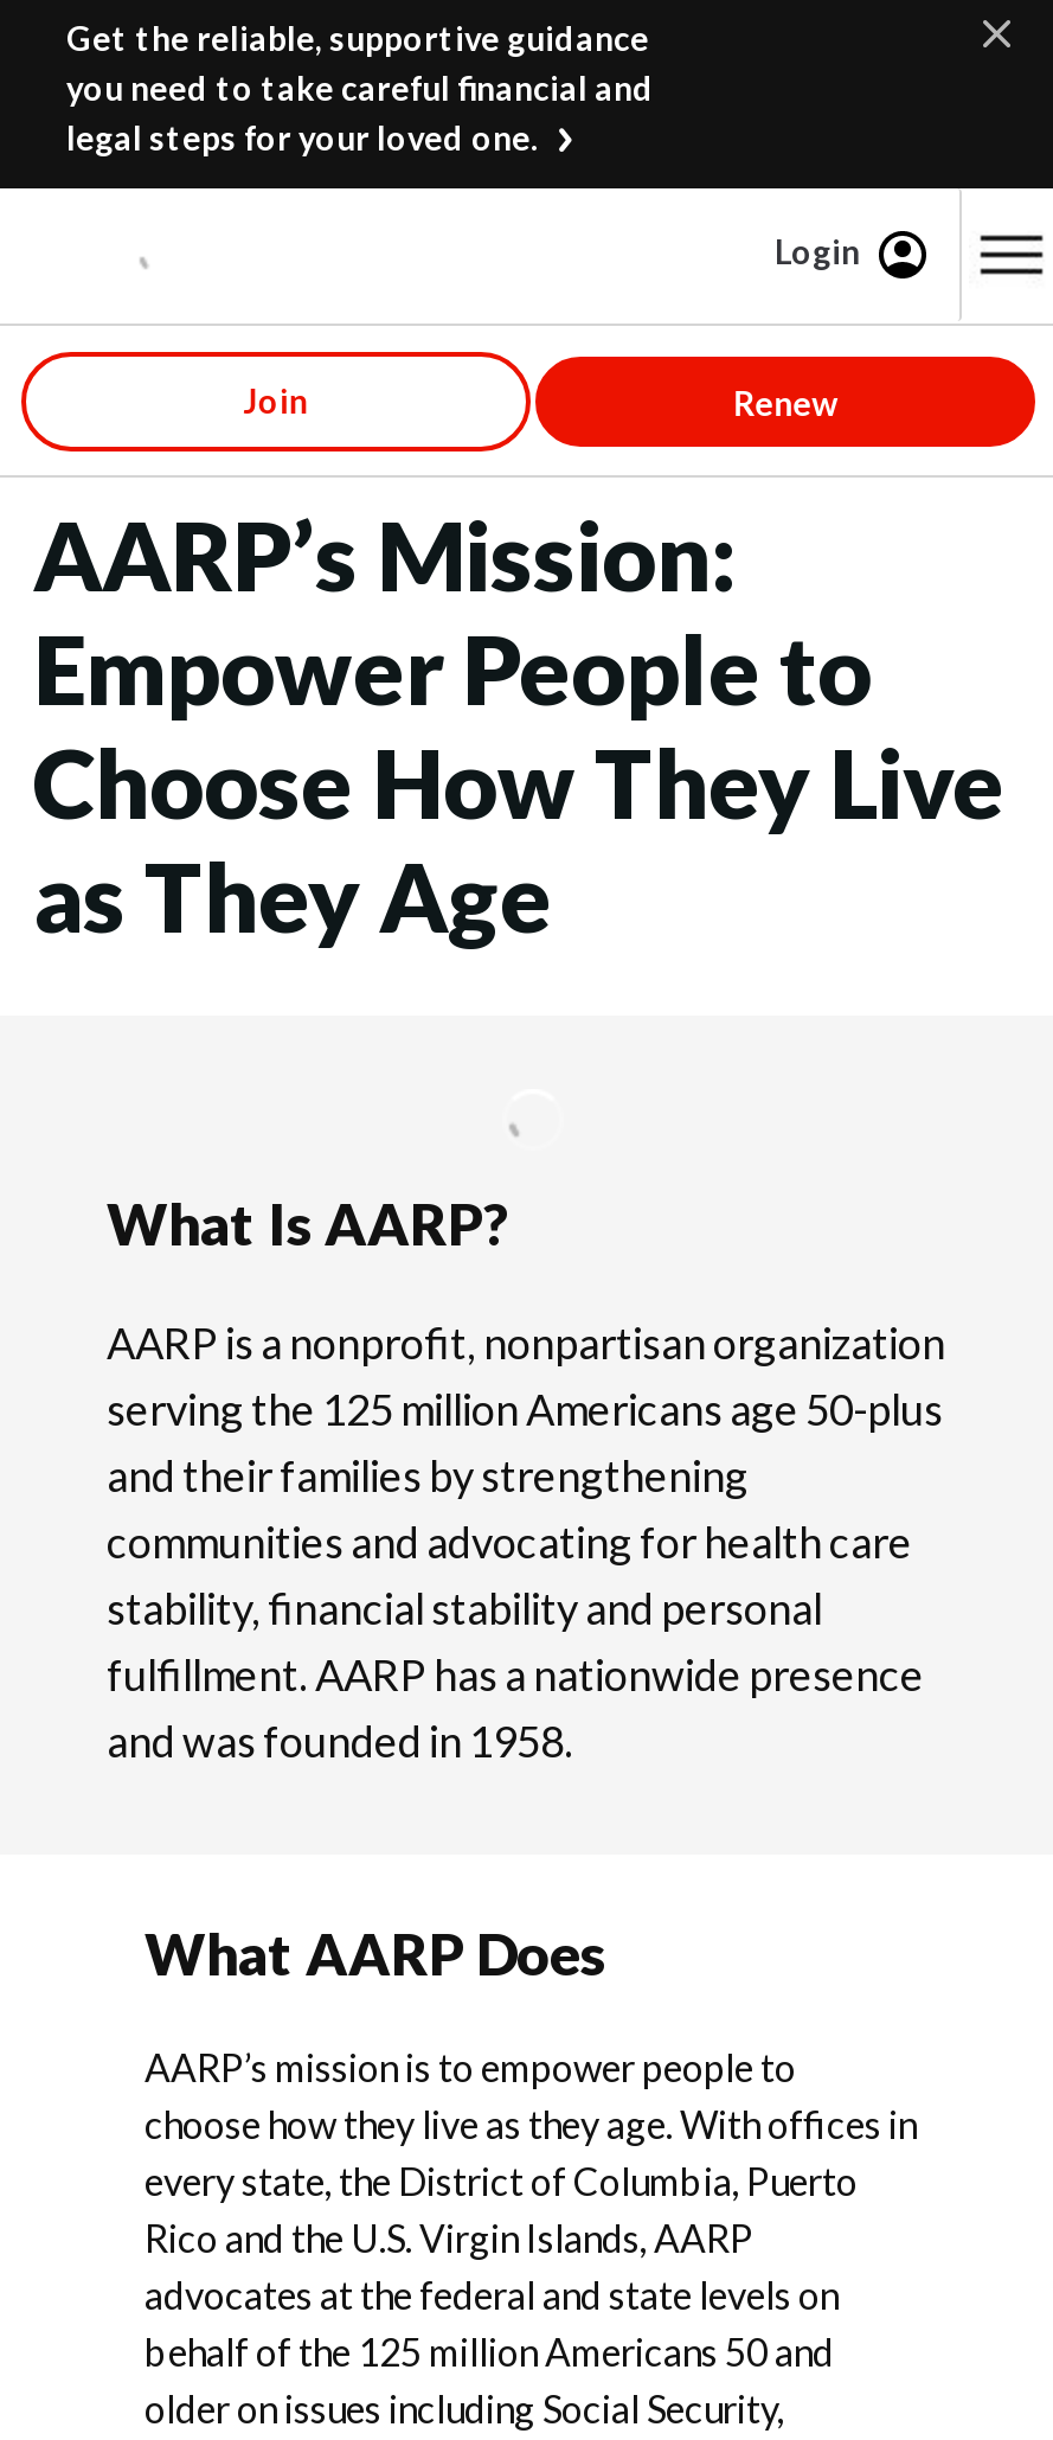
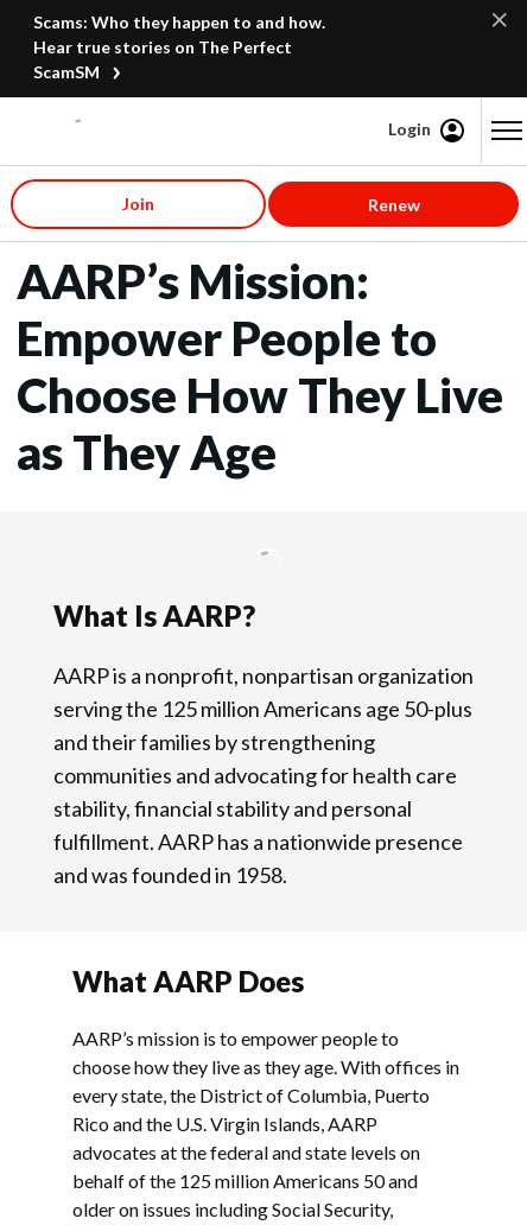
- Get the reliable, supportive guidance
- you need to take careful financial and
- legal steps for your loved one.
+ Scams: Who they happen to and how.
+ Hear true stories on The Perfect
+ ScamSM
